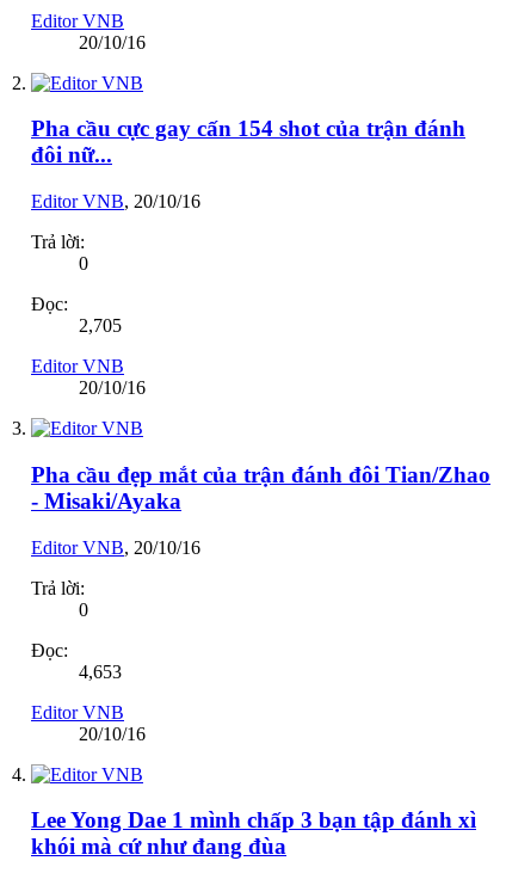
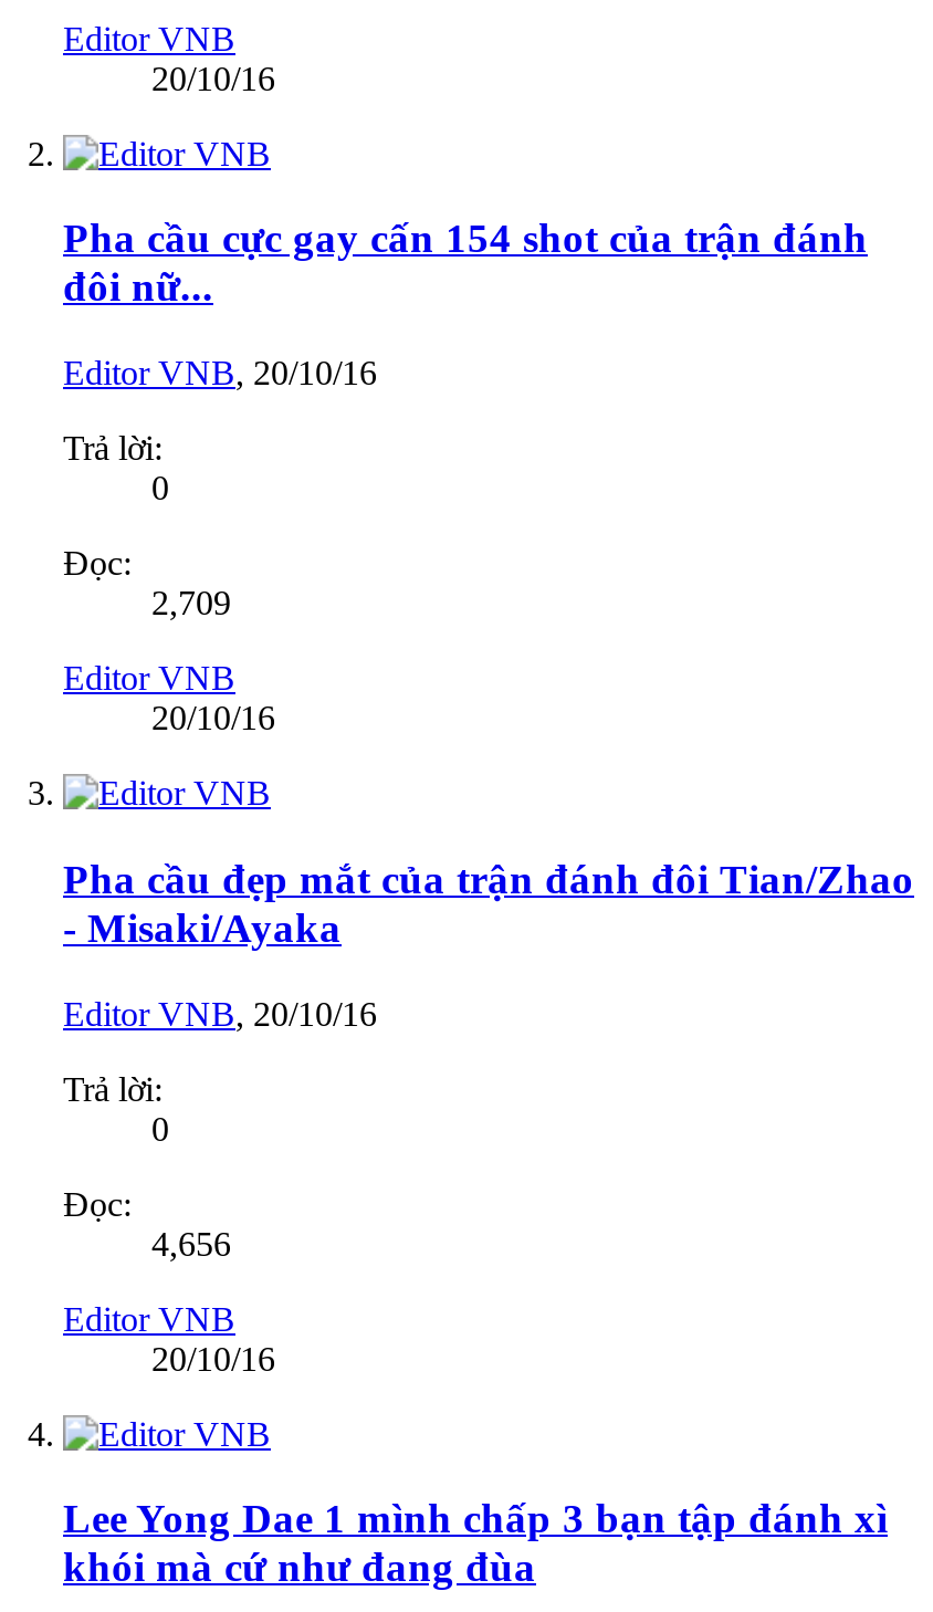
- 2,705
+ 2,709

- 4,653
+ 4,656
